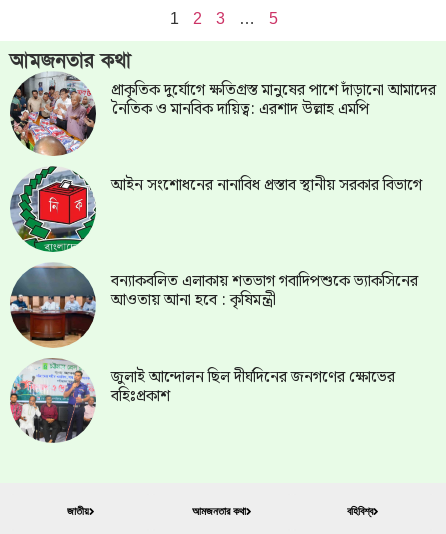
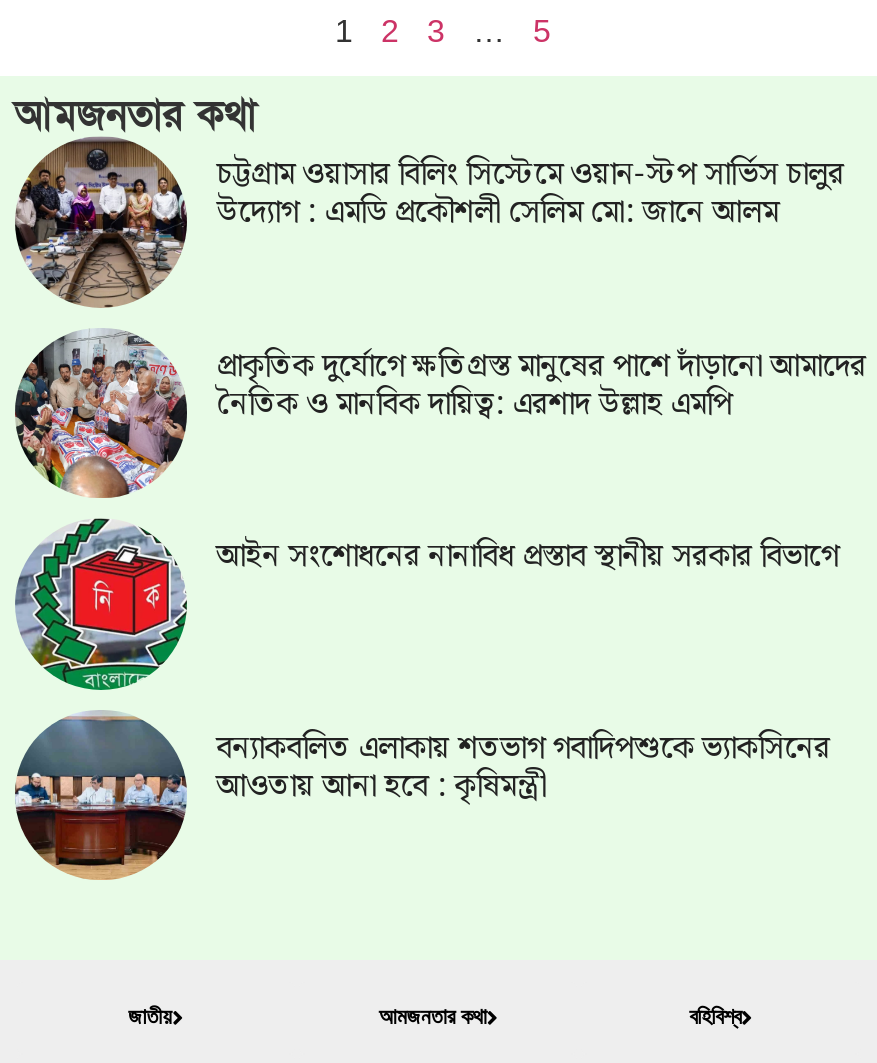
moved down: [image] | প্রাকৃতিক দুর্যোগে ক্ষতিগ্রস্ত মানুষের পাশে দাঁড়ানো আমাদের | নৈতিক ও মানবিক দায়িত্ব: এরশাদ উল্লাহ এমপি | আইন সংশোধনের নানাবিধ প্রস্তাব স্থানীয় সরকার বিভাগে | বন্যাকবলিত এলাকায় শতভাগ গবাদিপশুকে ভ্যাকসিনের | আওতায় আনা হবে : কৃষিমন্ত্রী

+ [image]
+ চট্টগ্রাম ওয়াসার বিলিং সিস্টেমে ওয়ান-স্টপ সার্ভিস চালুর
+ উদ্যোগ : এমডি প্রকৌশলী সেলিম মো: জানে আলম

- [image]
- জুলাই আন্দোলন ছিল দীর্ঘদিনের জনগণের ক্ষোভের
- বহিঃপ্রকাশ
